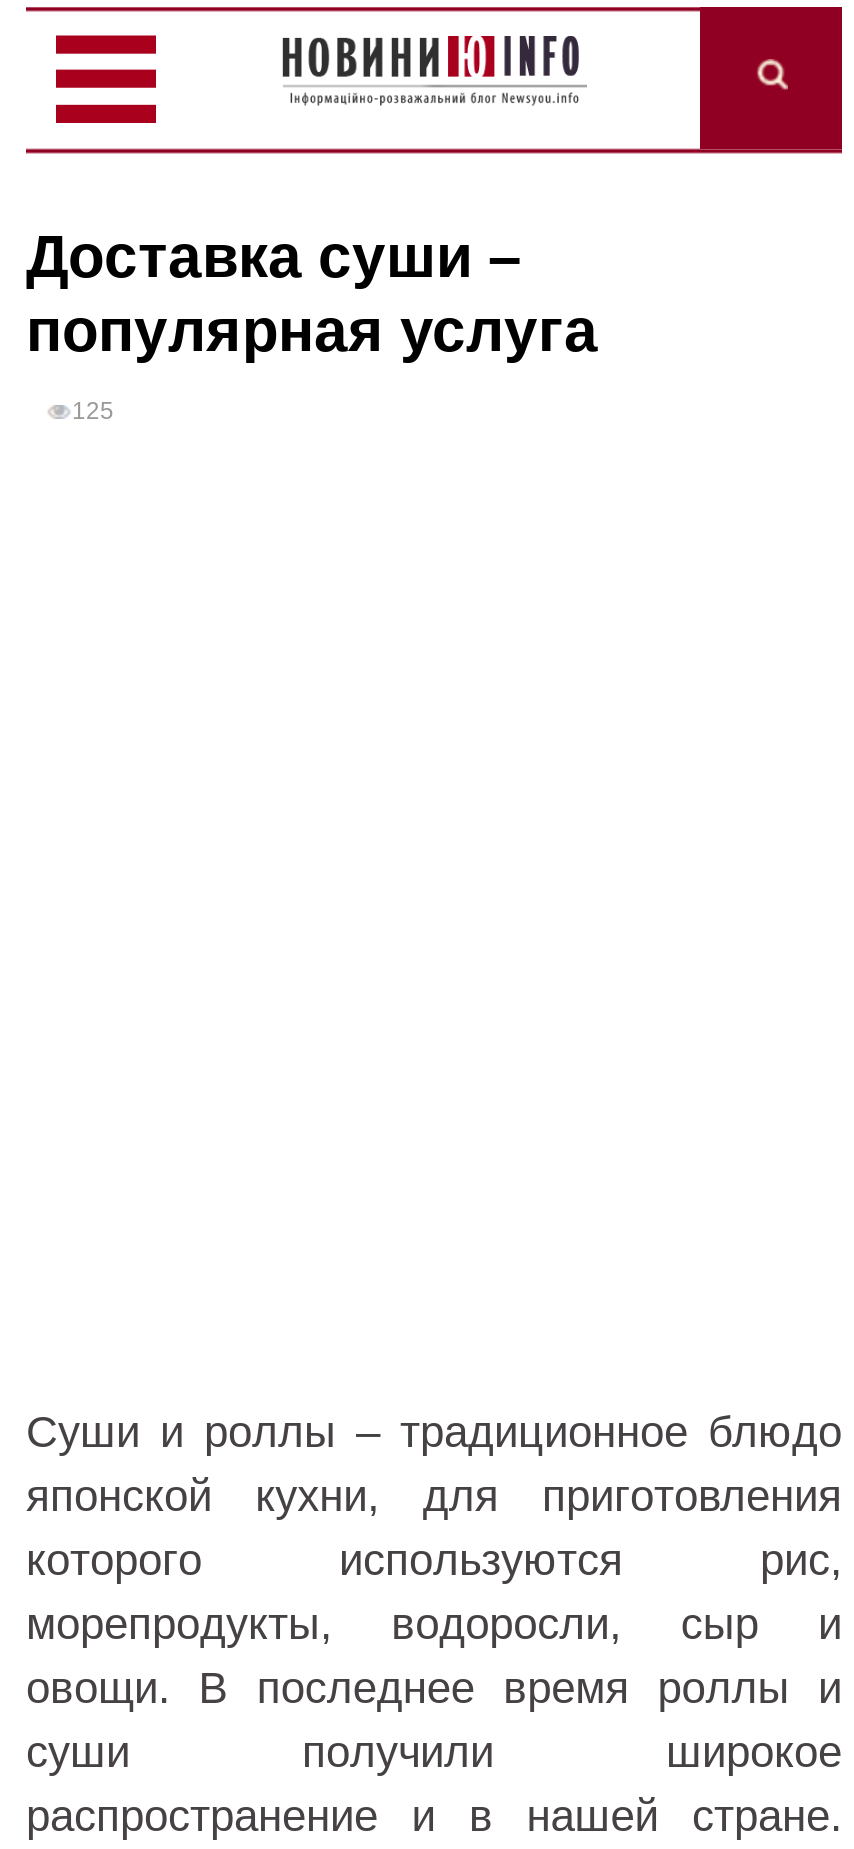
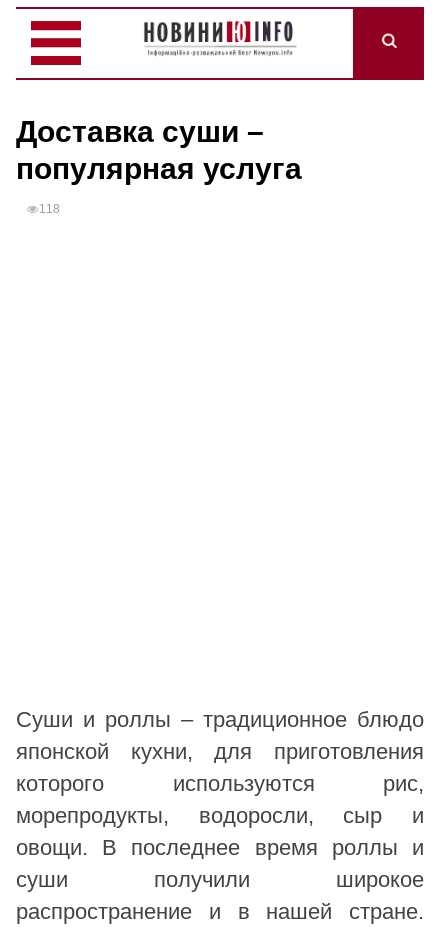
- 125
+ 118
